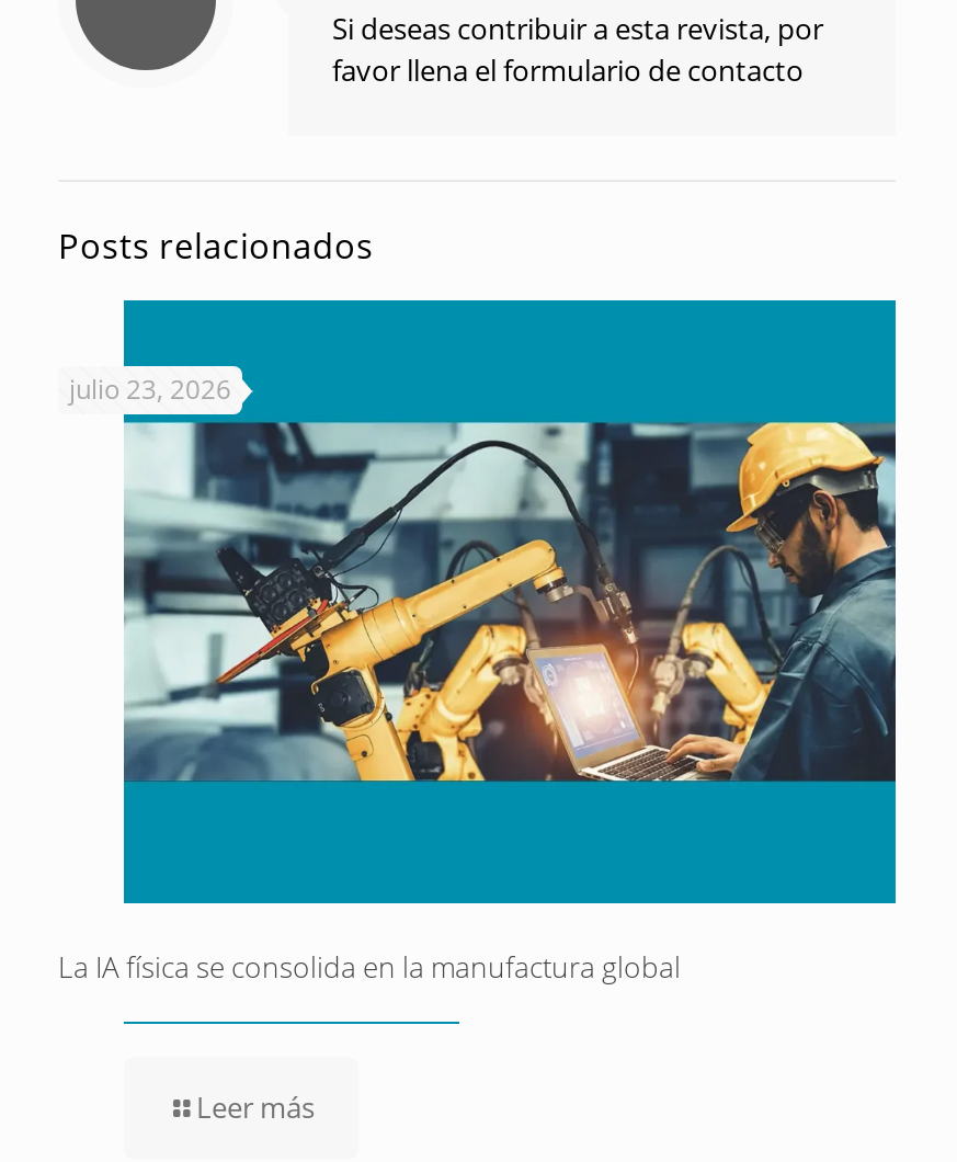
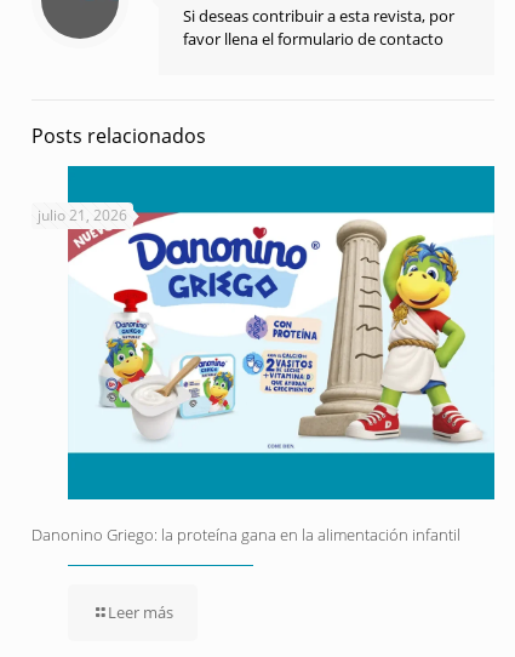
- [image]
- julio 23, 2026
+ [image]
+ julio 21, 2026

- La IA física se consolida en la manufactura global
+ Danonino Griego: la proteína gana en la alimentación infantil
